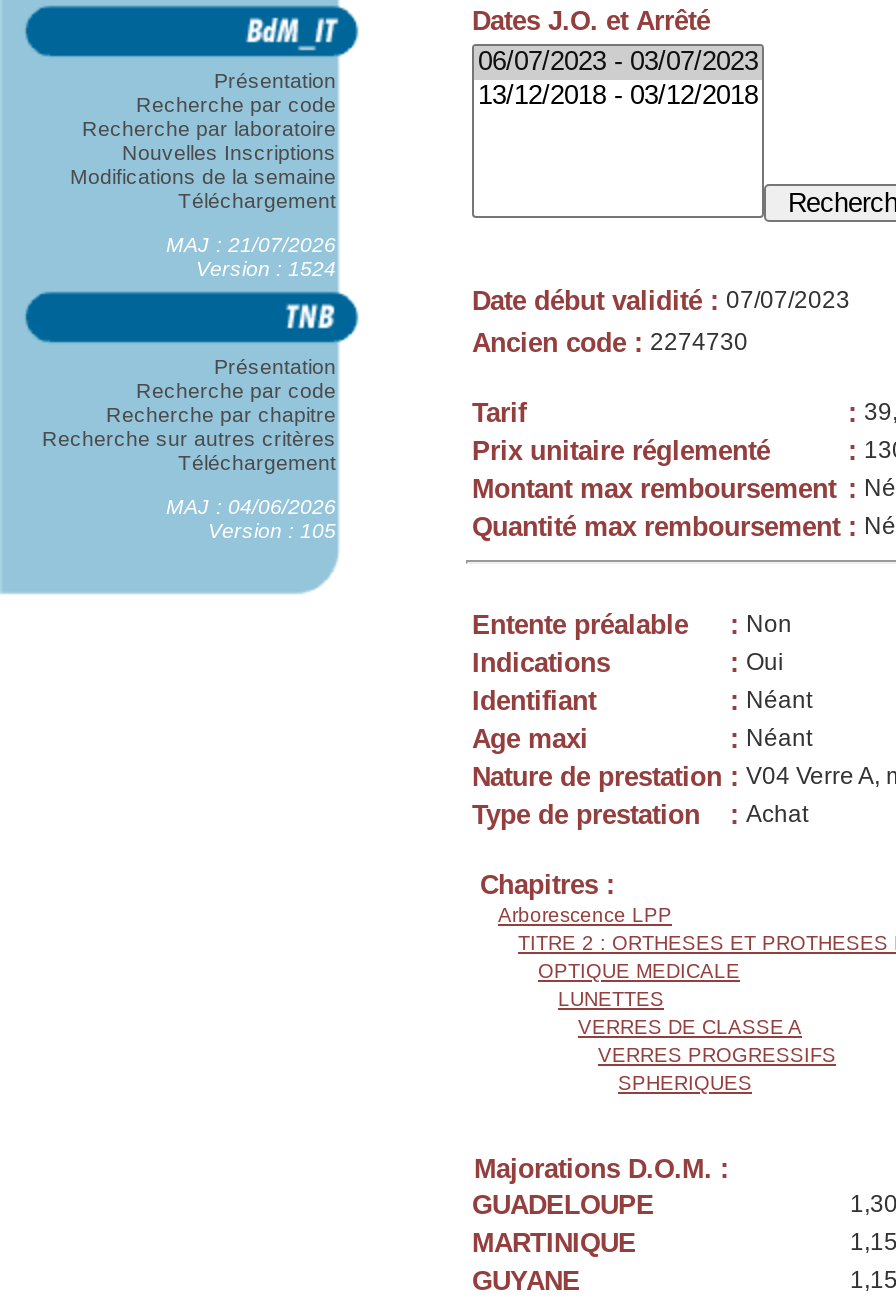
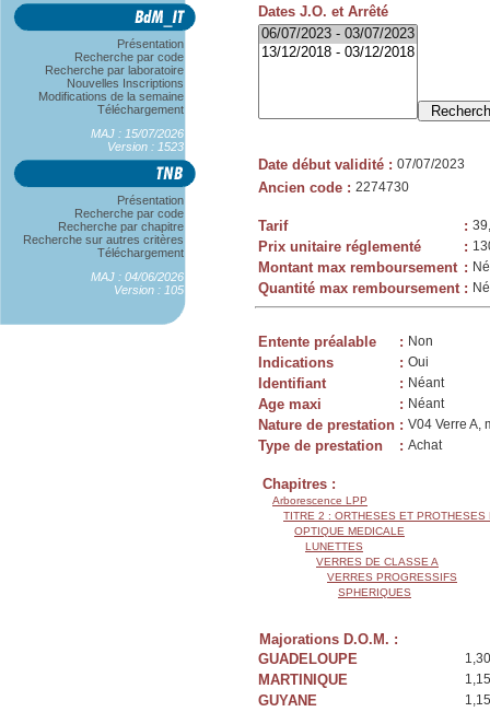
- MAJ : 21/07/2026
+ MAJ : 15/07/2026

- Version : 1524
+ Version : 1523
